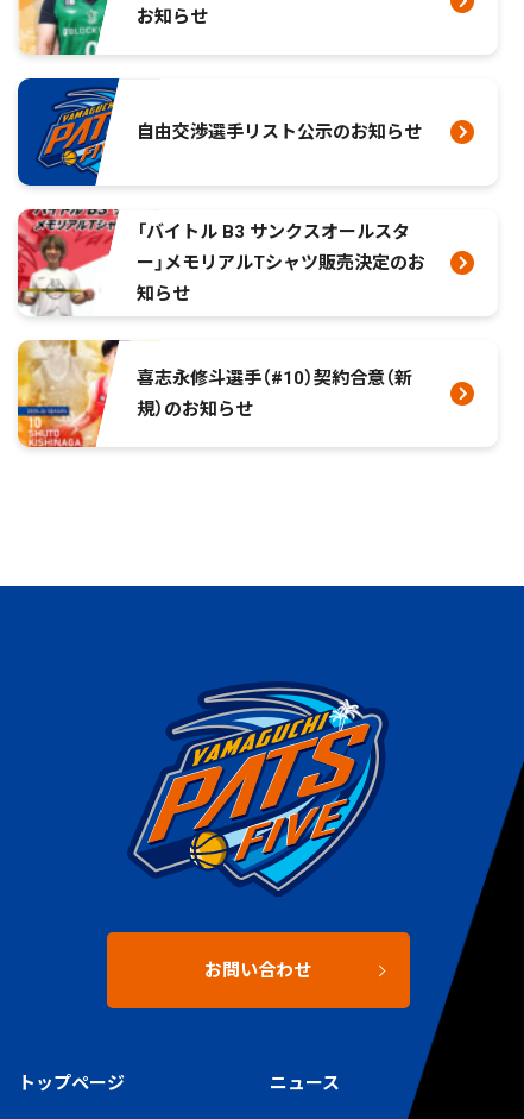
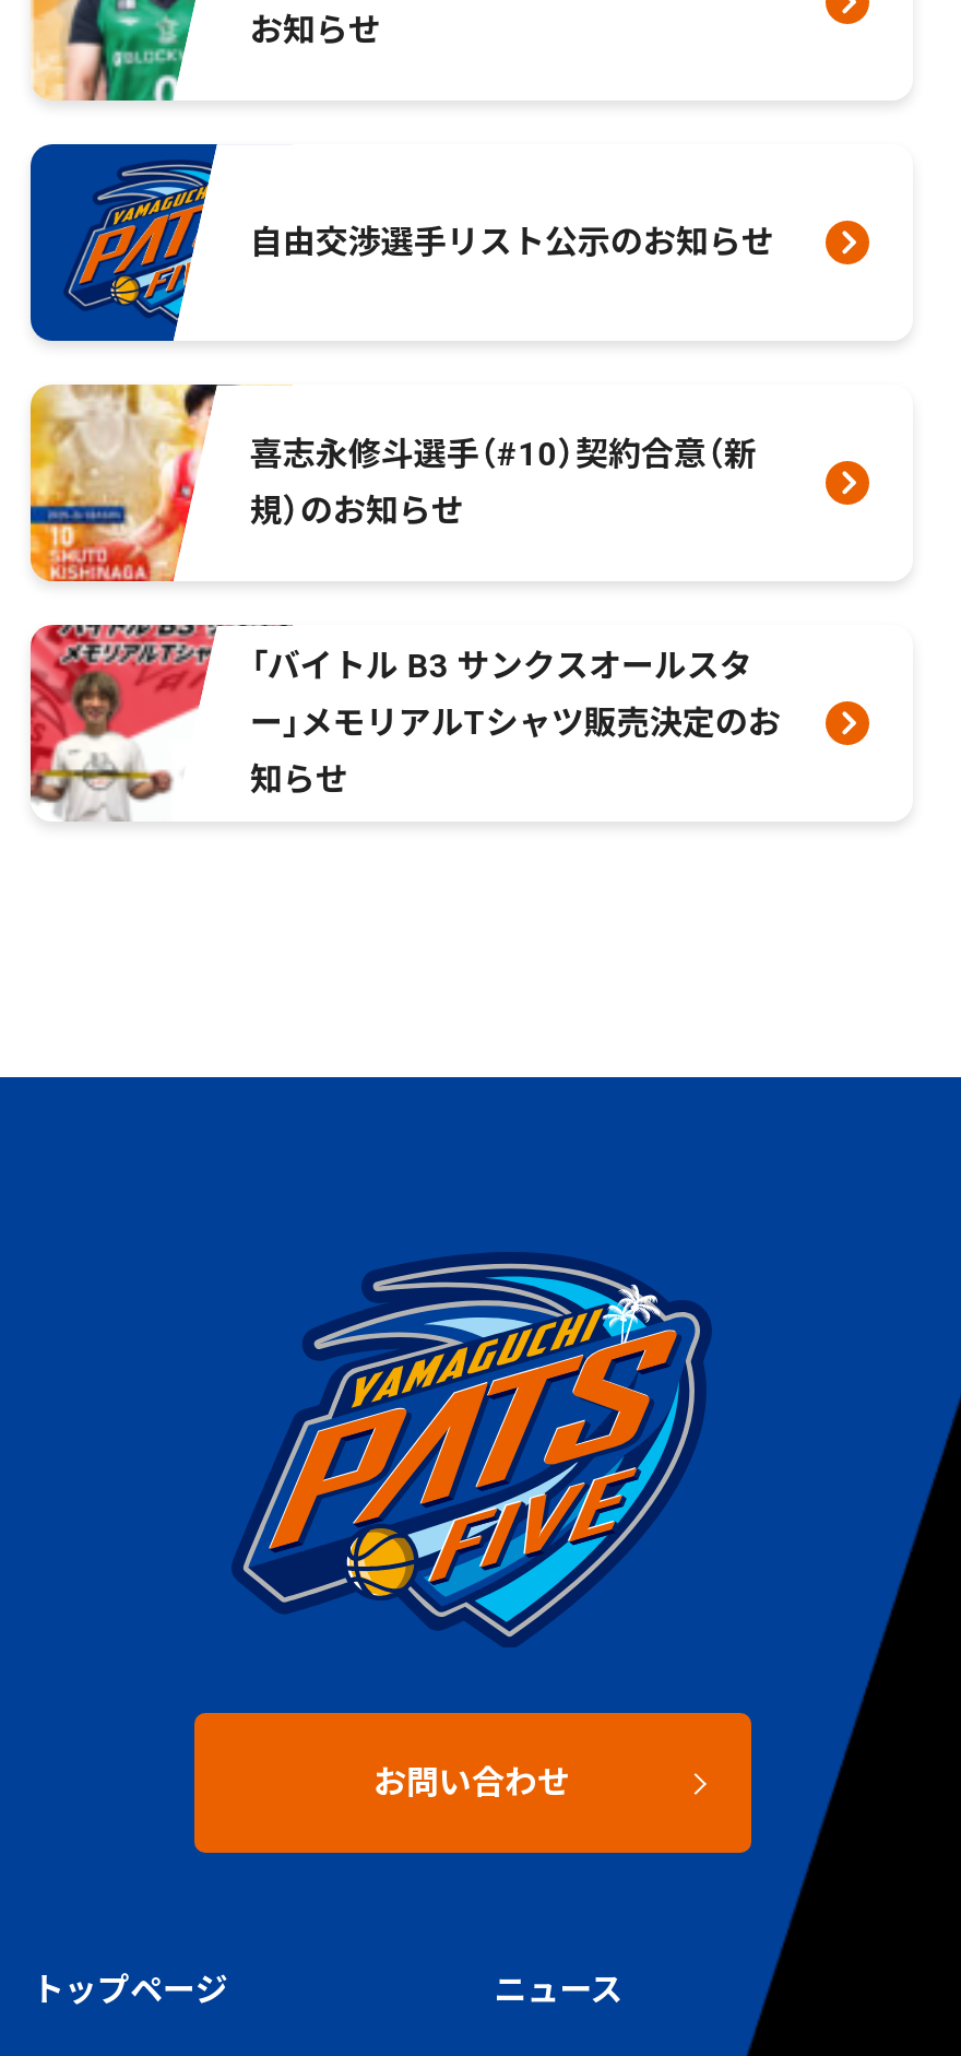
moved down: [image] | 「バイトル B3 サンクスオールスタ | ー」メモリアルTシャツ販売決定のお | 知らせ

moved up: [image] | 喜志永修斗選手（#10）契約合意（新 | 規）のお知らせ
